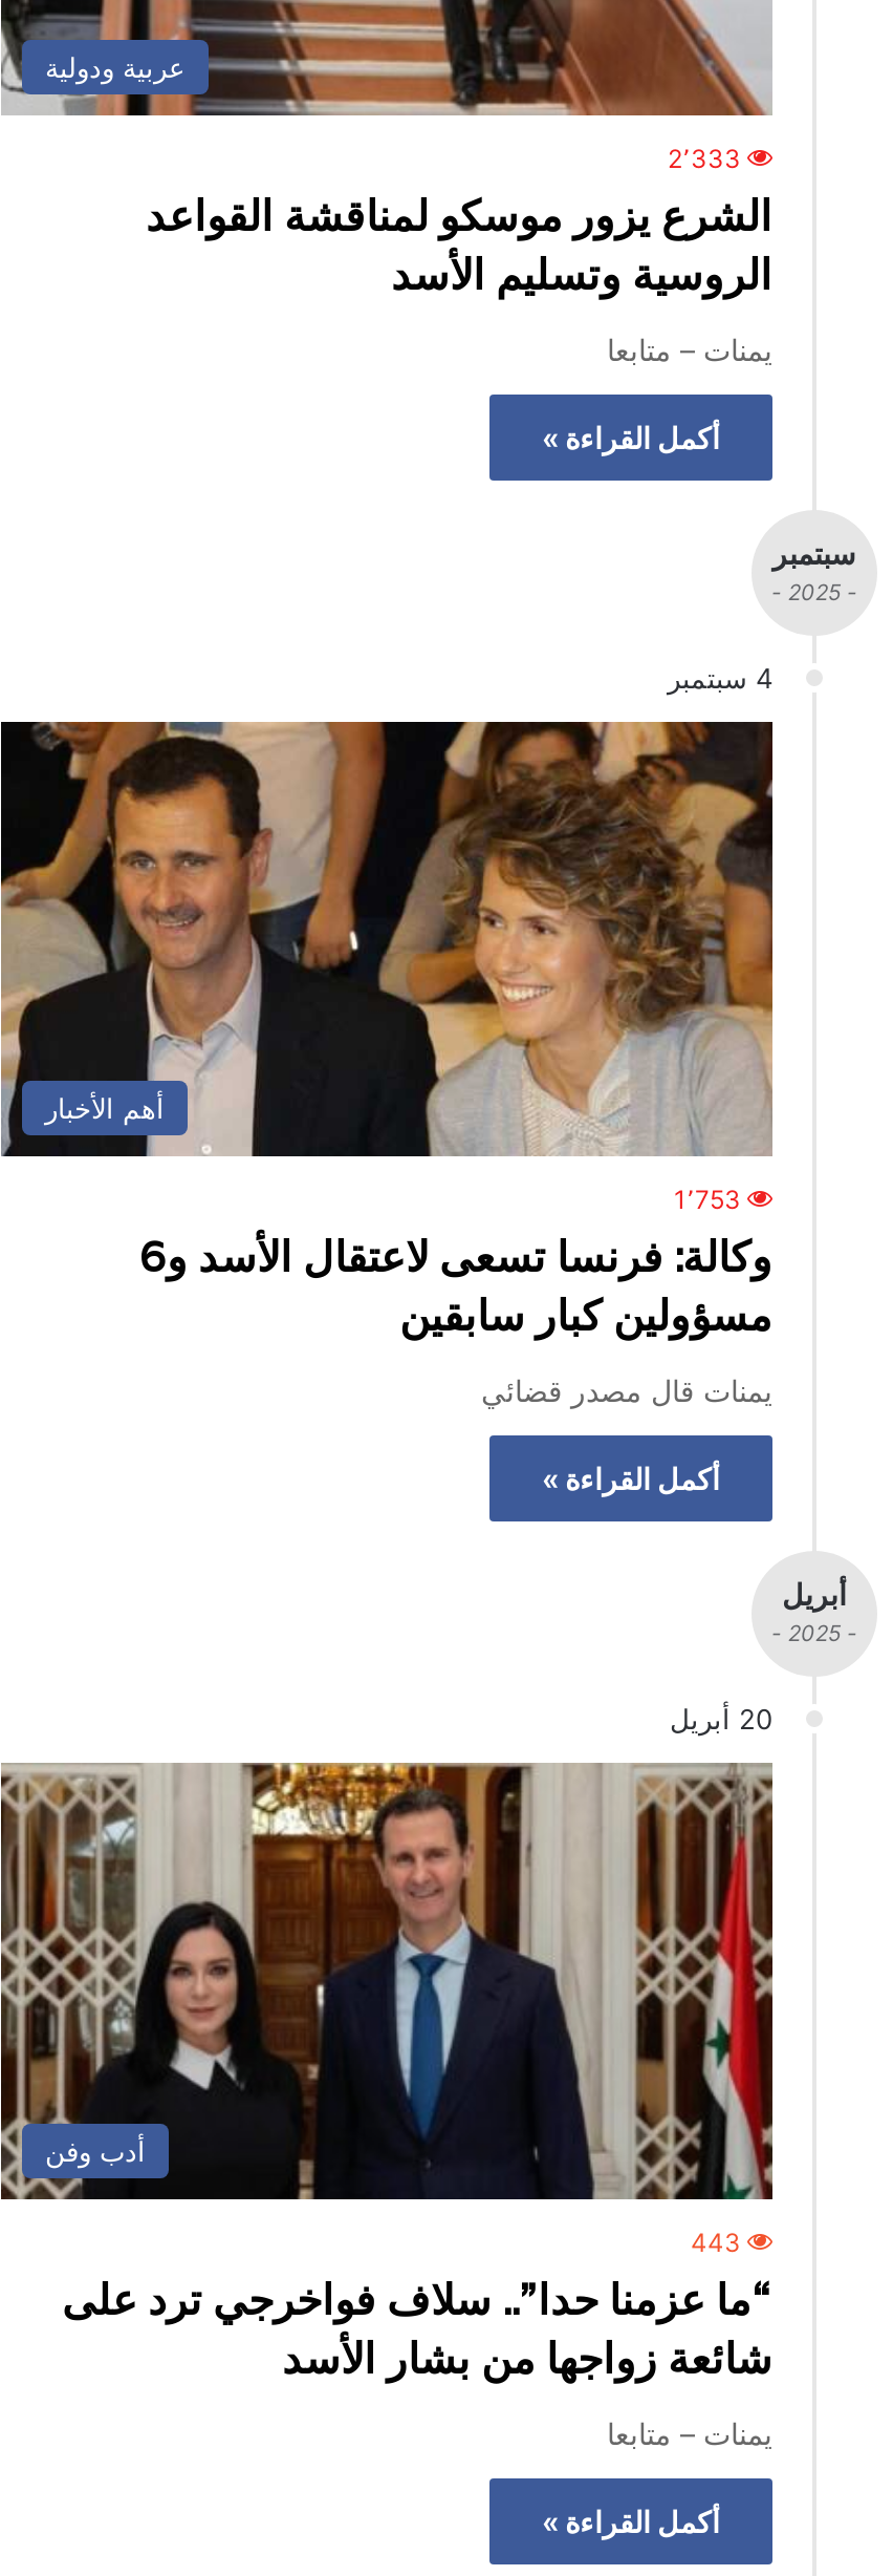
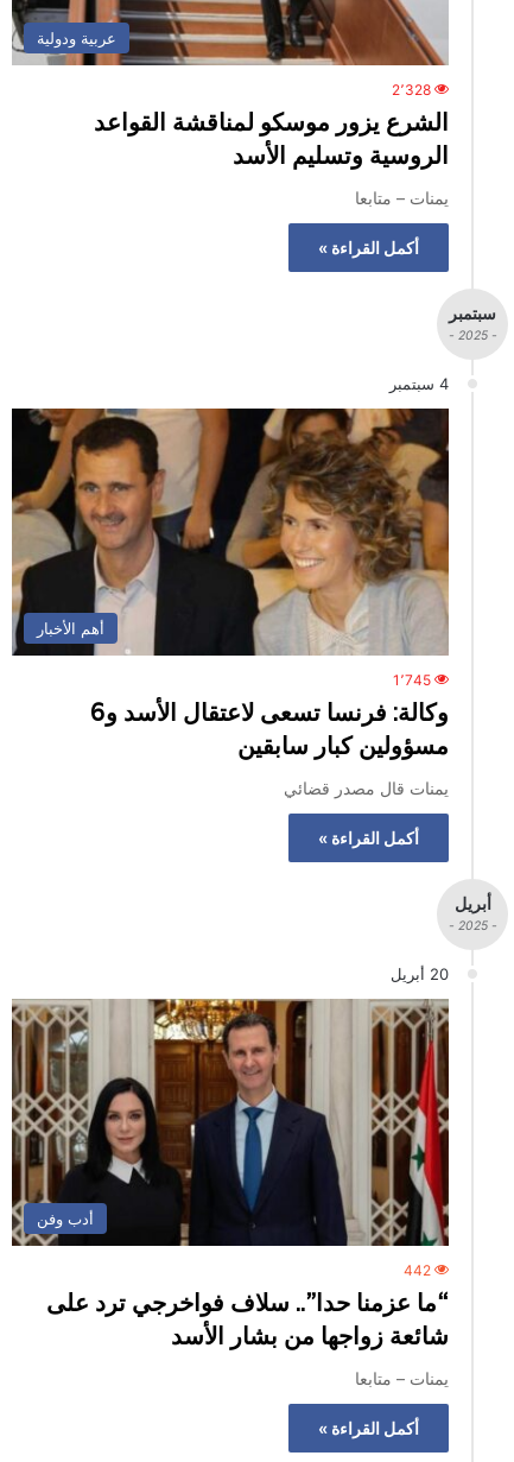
- 2٬333
+ 2٬328

- 1٬753
+ 1٬745

- 443
+ 442
